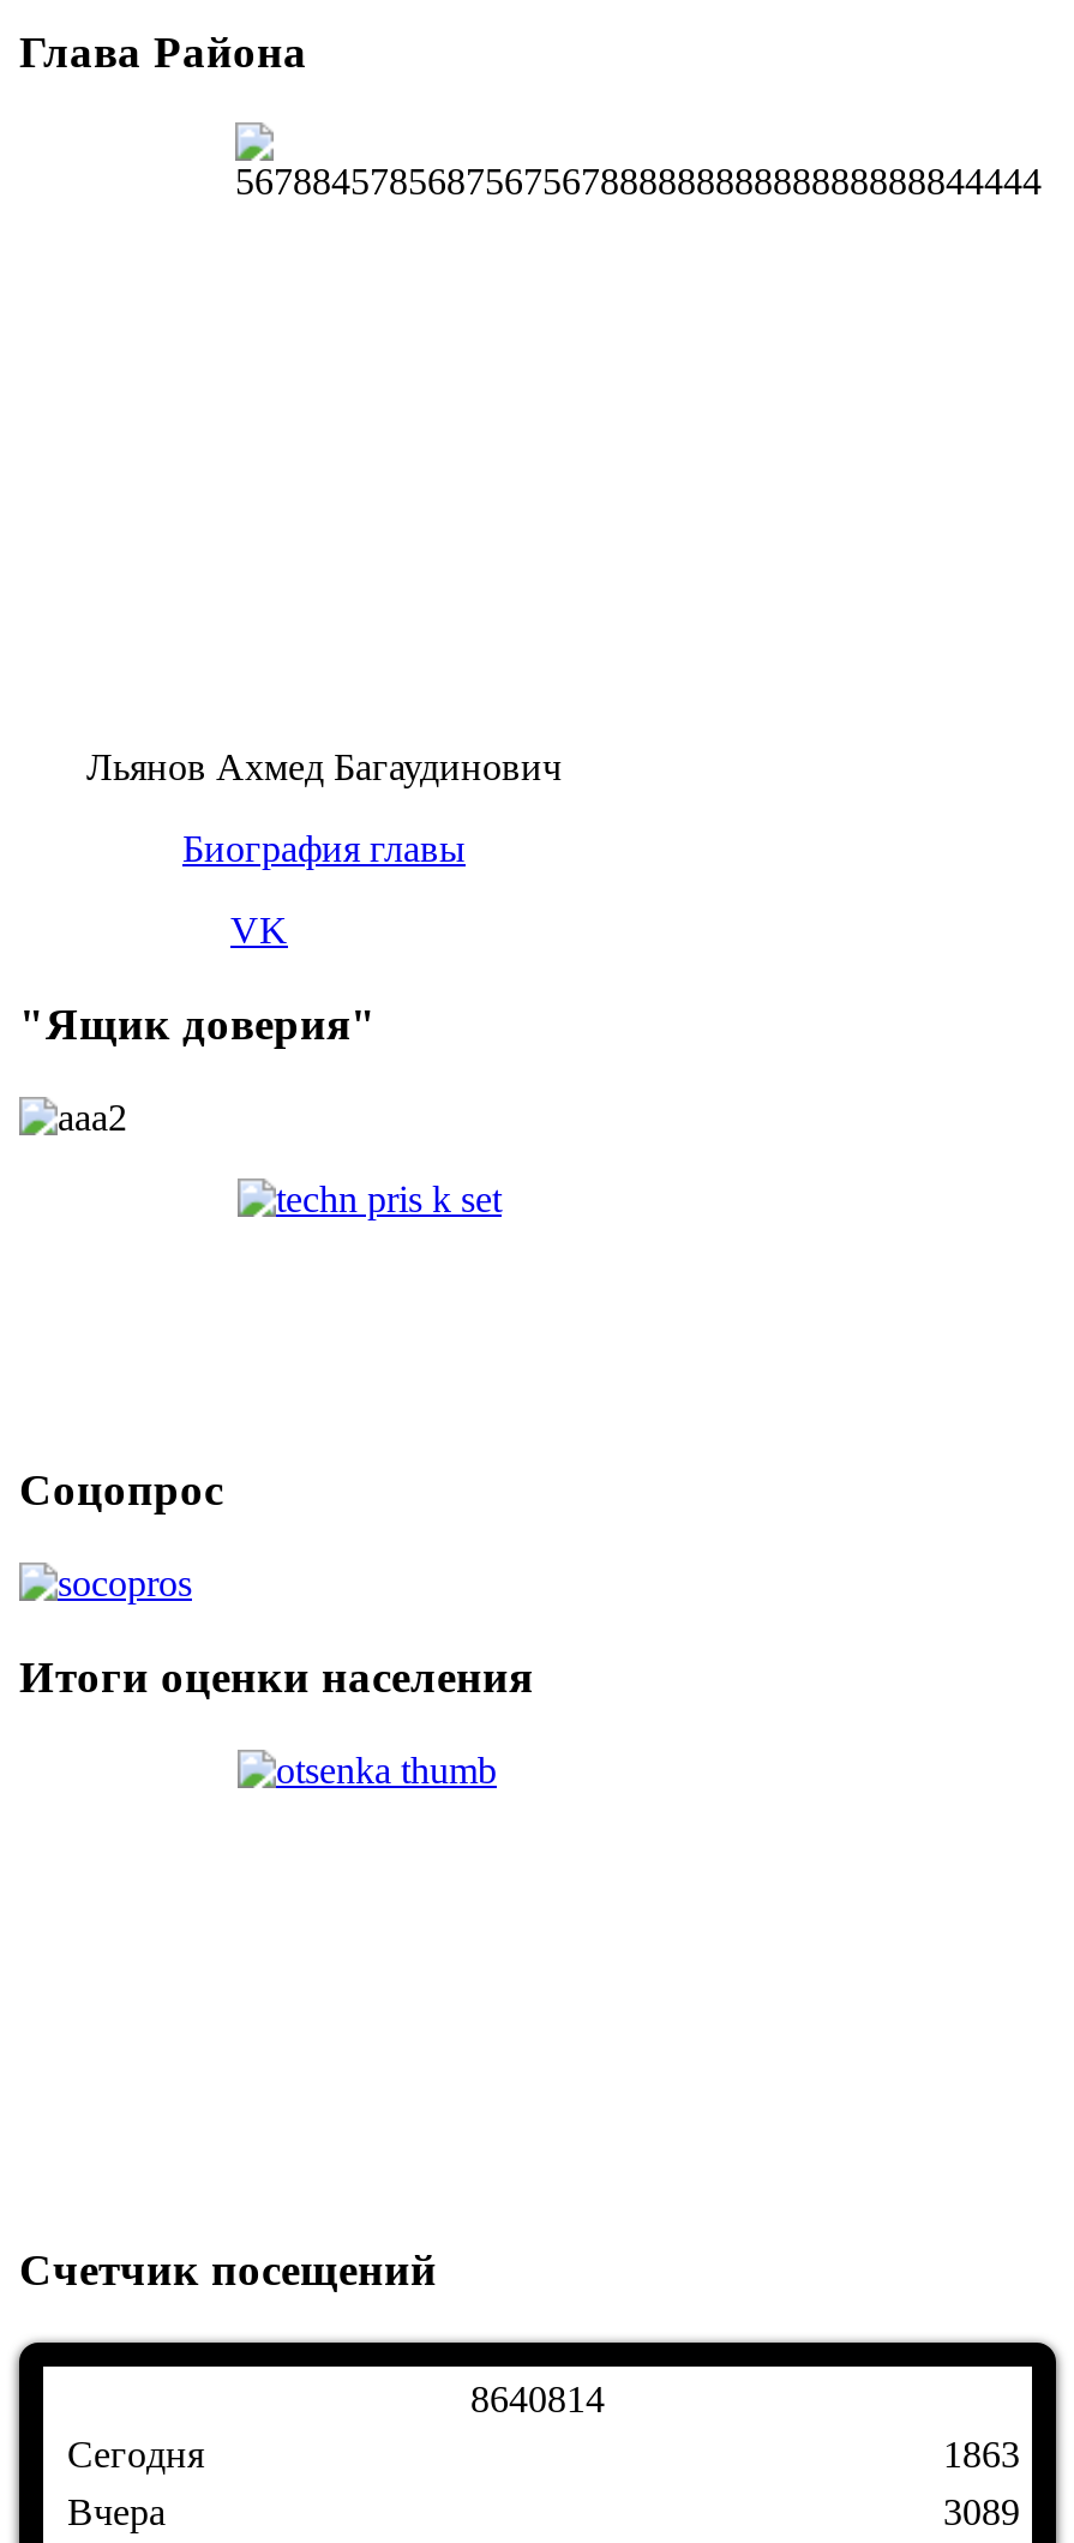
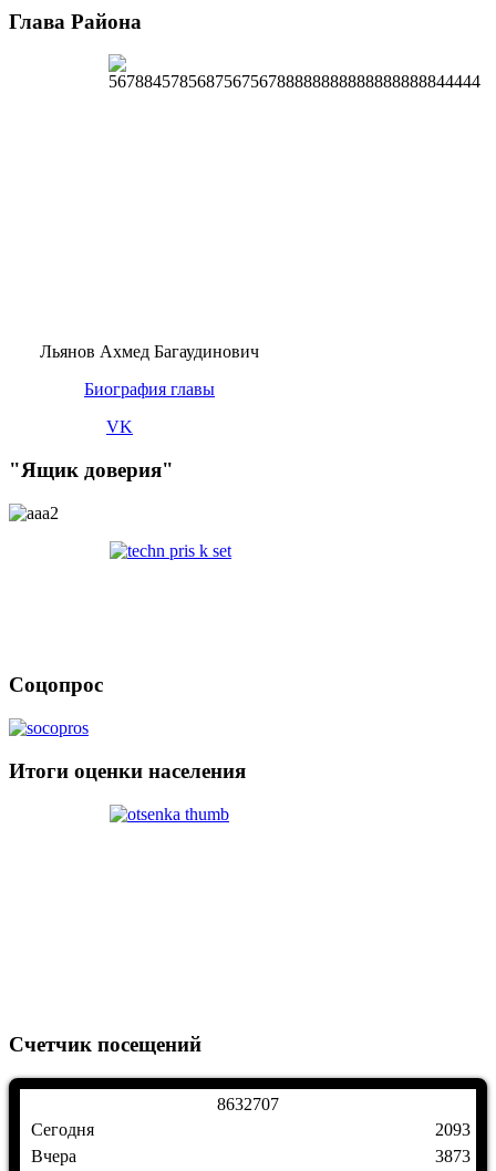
- 864081 4
+ 863270 7

- 1863
+ 2093

- 3089
+ 3873
